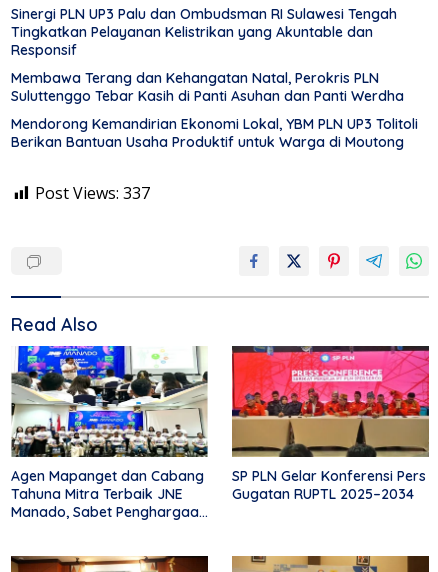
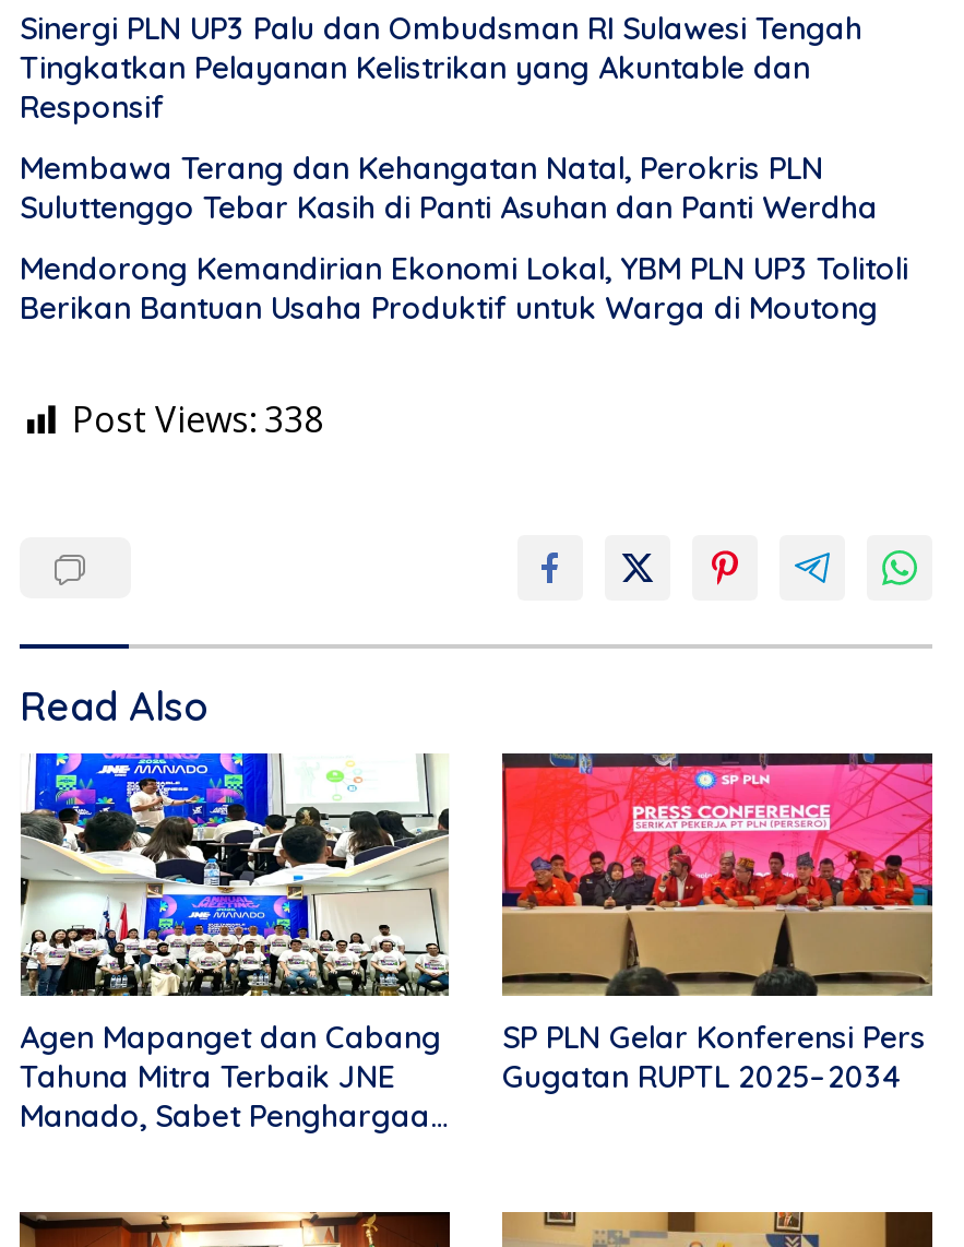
- Post Views: 337
+ Post Views: 338
